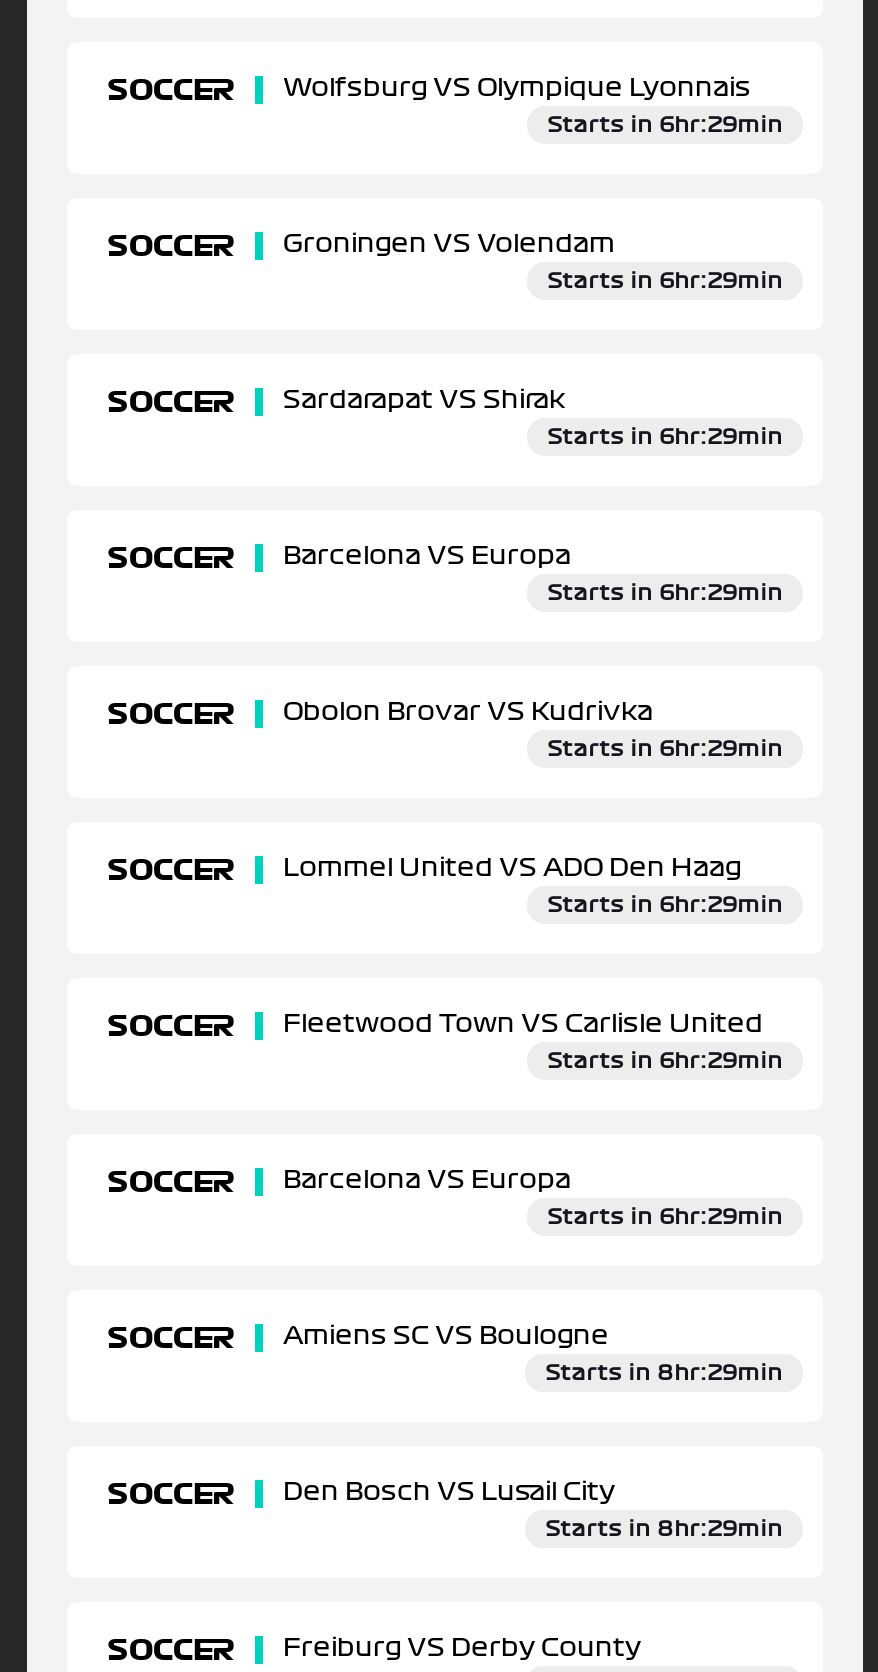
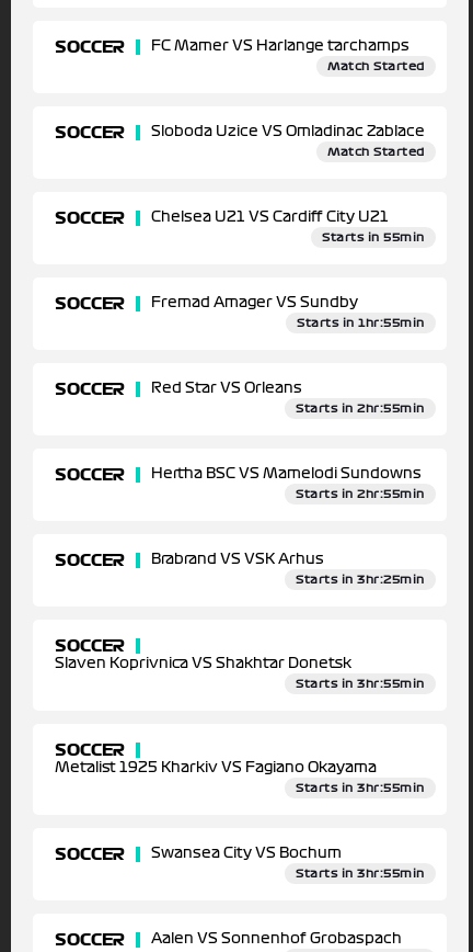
- Wolfsburg VS Olympique Lyonnais
+ FC Mamer VS Harlange tarchamps

- Starts in 6hr:29min
+ Match Started

- Groningen VS Volendam
+ Sloboda Uzice VS Omladinac Zablace

- Starts in 6hr:29min
+ Match Started

- Sardarapat VS Shirak
+ Chelsea U21 VS Cardiff City U21

- Starts in 6hr:29min
+ Starts in 55min

- Barcelona VS Europa
+ Fremad Amager VS Sundby

- Starts in 6hr:29min
+ Starts in 1hr:55min

- Obolon Brovar VS Kudrivka
+ Red Star VS Orleans

- Starts in 6hr:29min
+ Starts in 2hr:55min

- Lommel United VS ADO Den Haag
+ Hertha BSC VS Mamelodi Sundowns

- Starts in 6hr:29min
+ Starts in 2hr:55min

- Fleetwood Town VS Carlisle United
+ Brabrand VS VSK Arhus

- Starts in 6hr:29min
+ Starts in 3hr:25min

- Barcelona VS Europa
+ Slaven Koprivnica VS Shakhtar Donetsk

- Starts in 6hr:29min
+ Starts in 3hr:55min

- Amiens SC VS Boulogne
+ Metalist 1925 Kharkiv VS Fagiano Okayama

- Starts in 8hr:29min
+ Starts in 3hr:55min

- Den Bosch VS Lusail City
+ Swansea City VS Bochum

- Starts in 8hr:29min
+ Starts in 3hr:55min

- Freiburg VS Derby County
+ Aalen VS Sonnenhof Grobaspach
